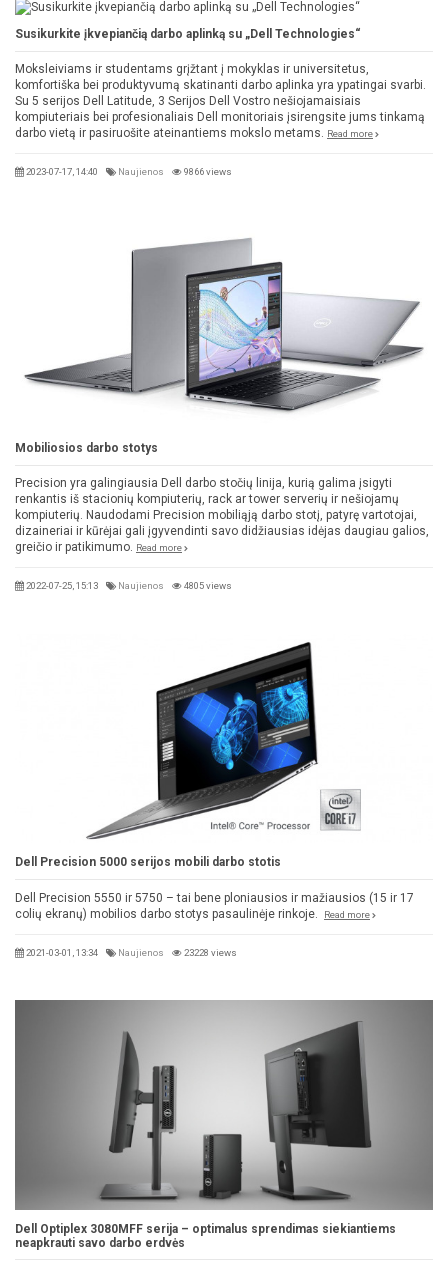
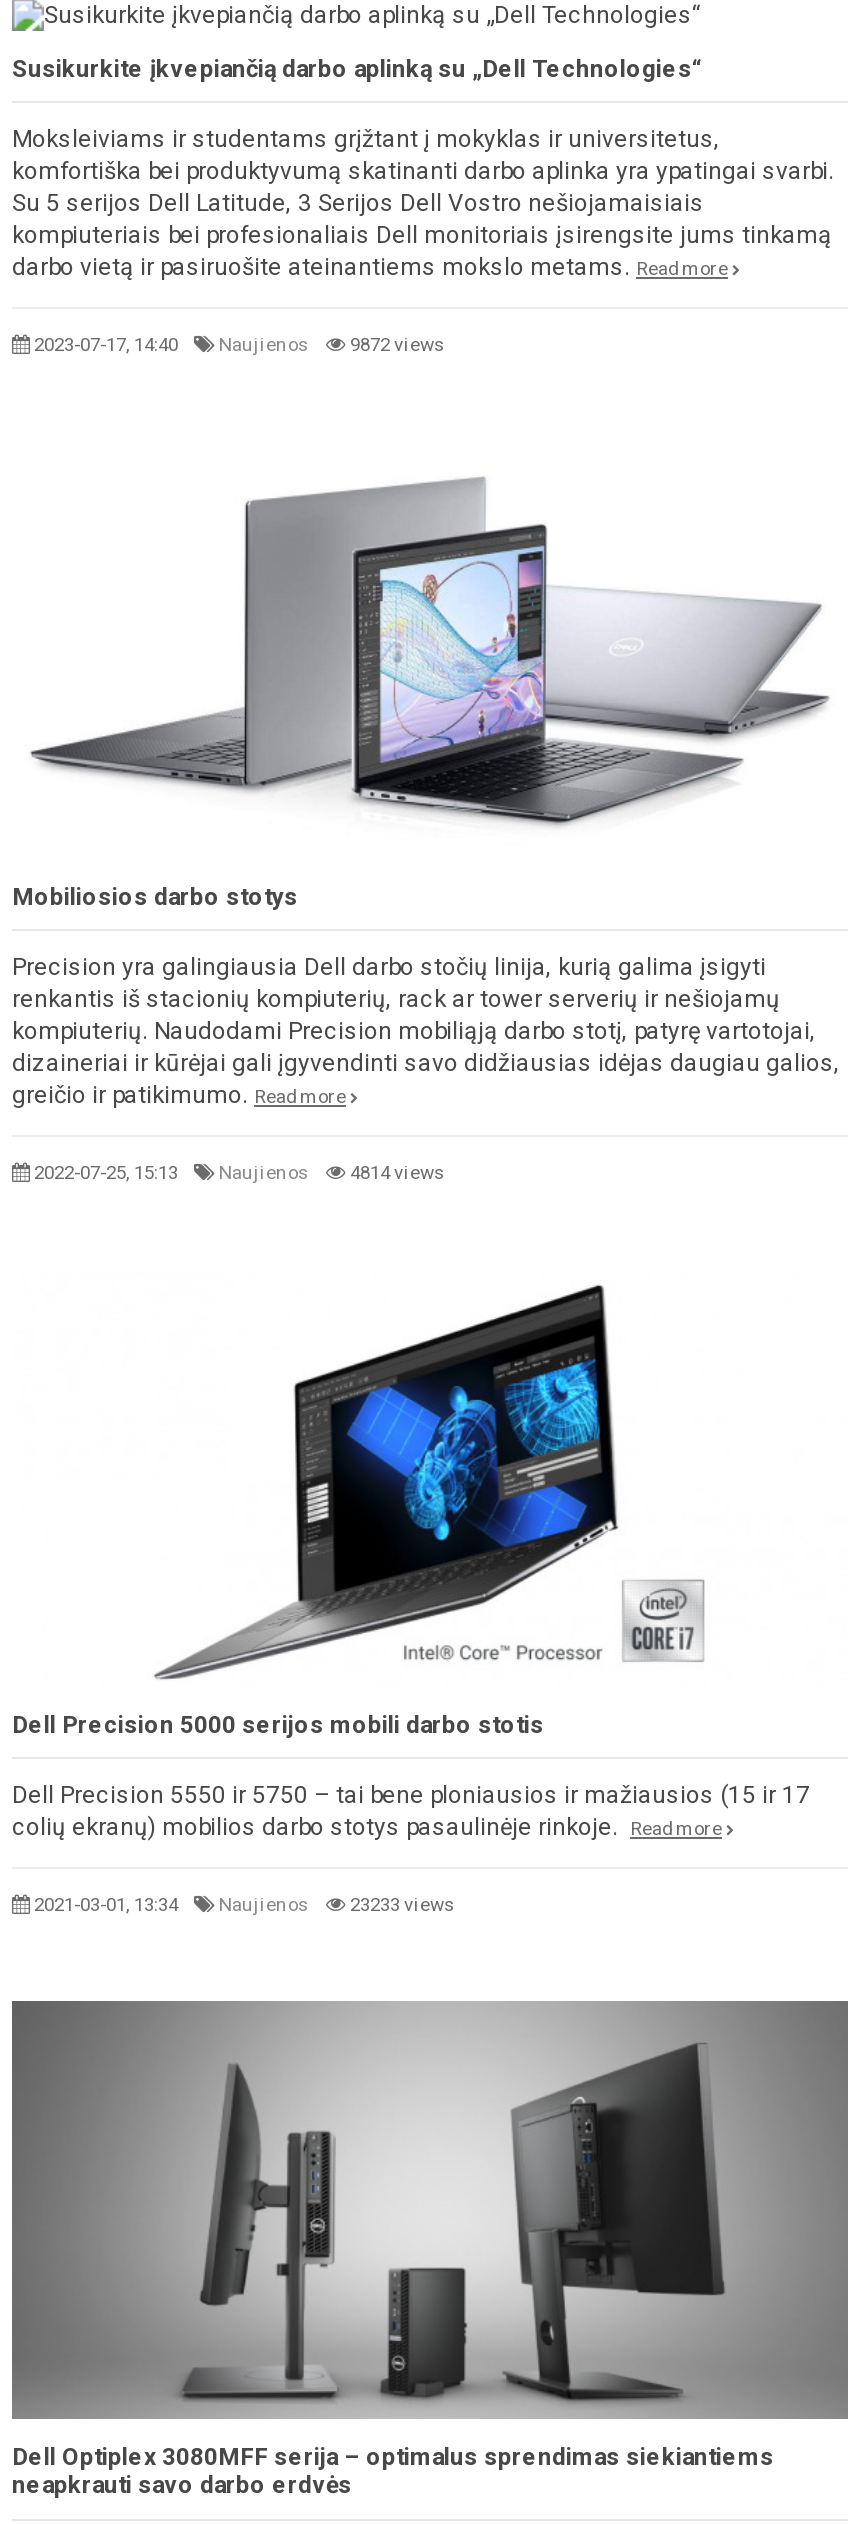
- 2023-07-17, 14:40 Naujienos 9866 views
+ 2023-07-17, 14:40 Naujienos 9872 views

- 2022-07-25, 15:13 Naujienos 4805 views
+ 2022-07-25, 15:13 Naujienos 4814 views

- 2021-03-01, 13:34 Naujienos 23228 views
+ 2021-03-01, 13:34 Naujienos 23233 views
